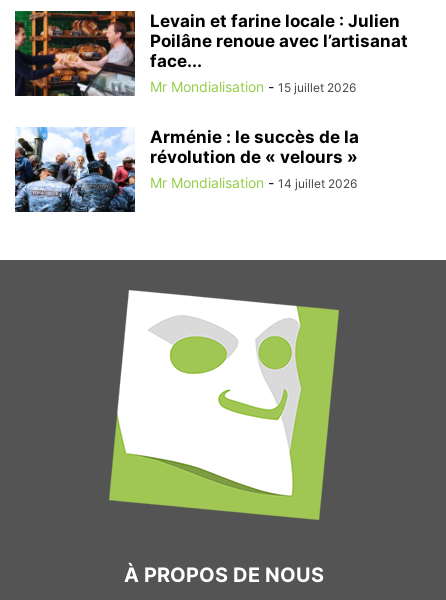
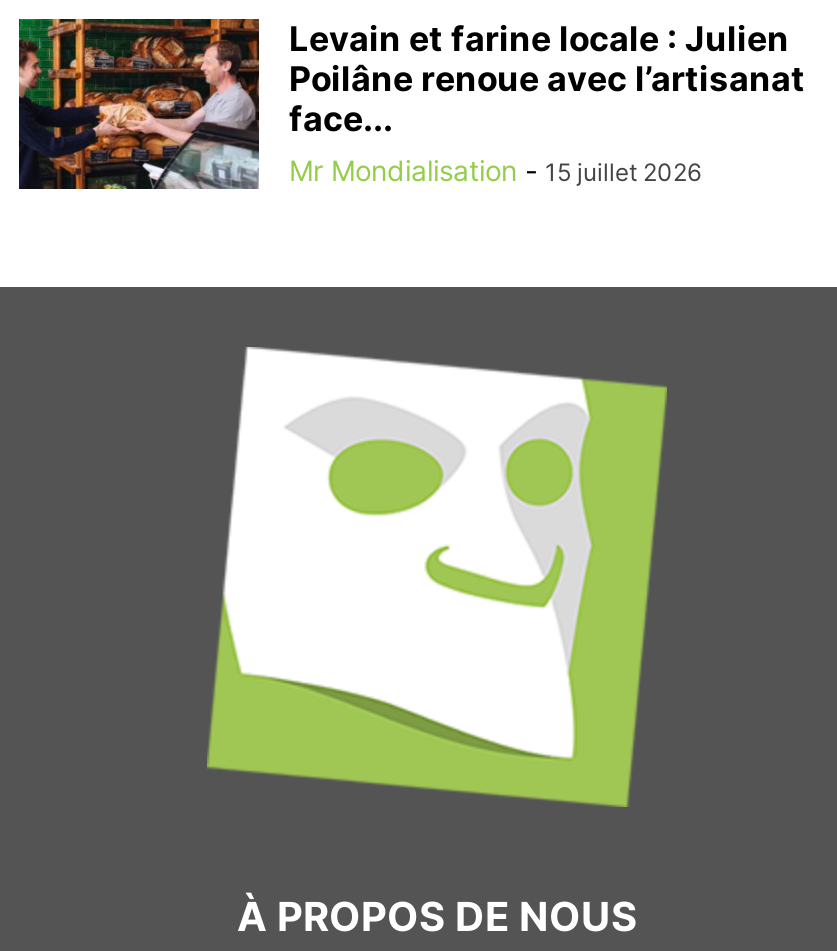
- [image]
- Arménie : le succès de la
- révolution de « velours »
- Mr Mondialisation - 14 juillet 2026
